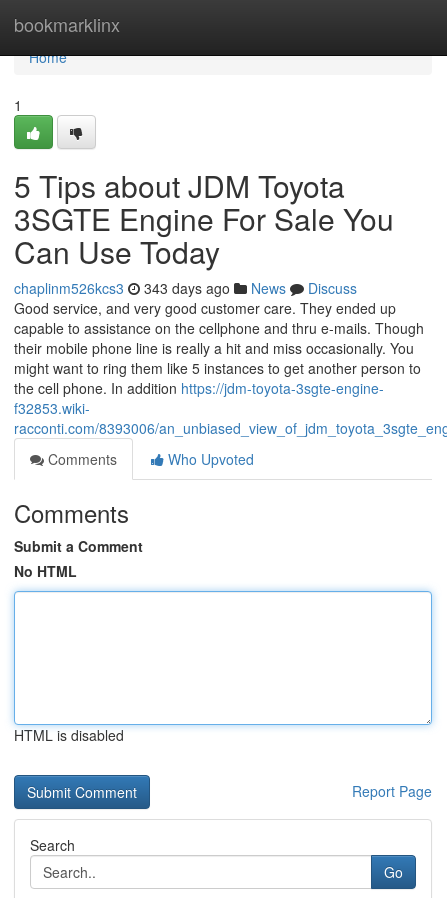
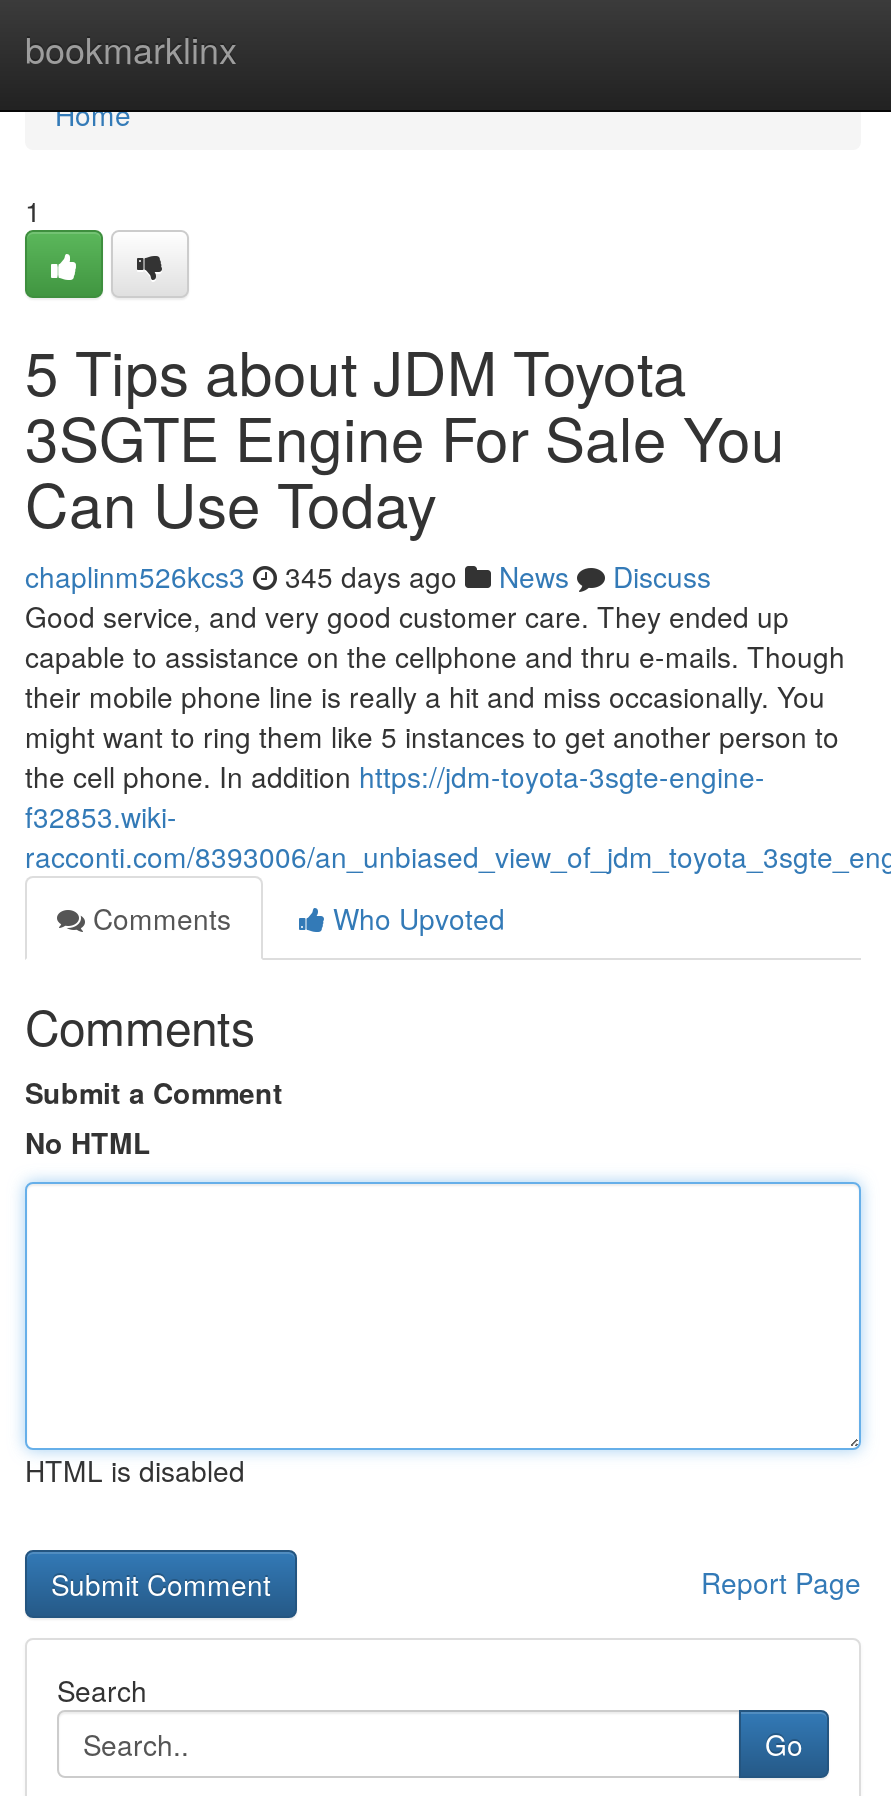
- chaplinm526kcs3 343 days ago News Discuss
+ chaplinm526kcs3 345 days ago News Discuss
